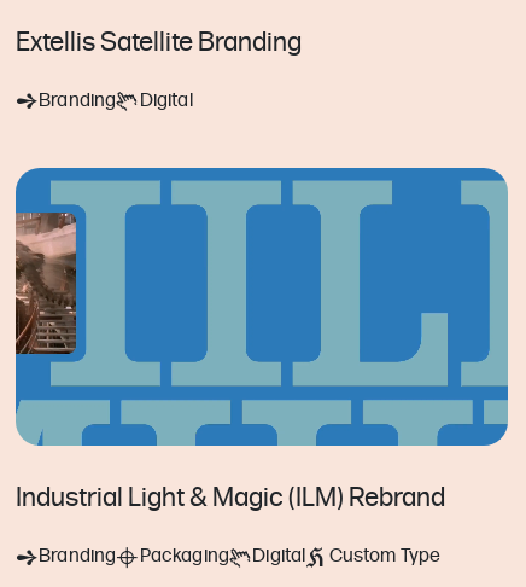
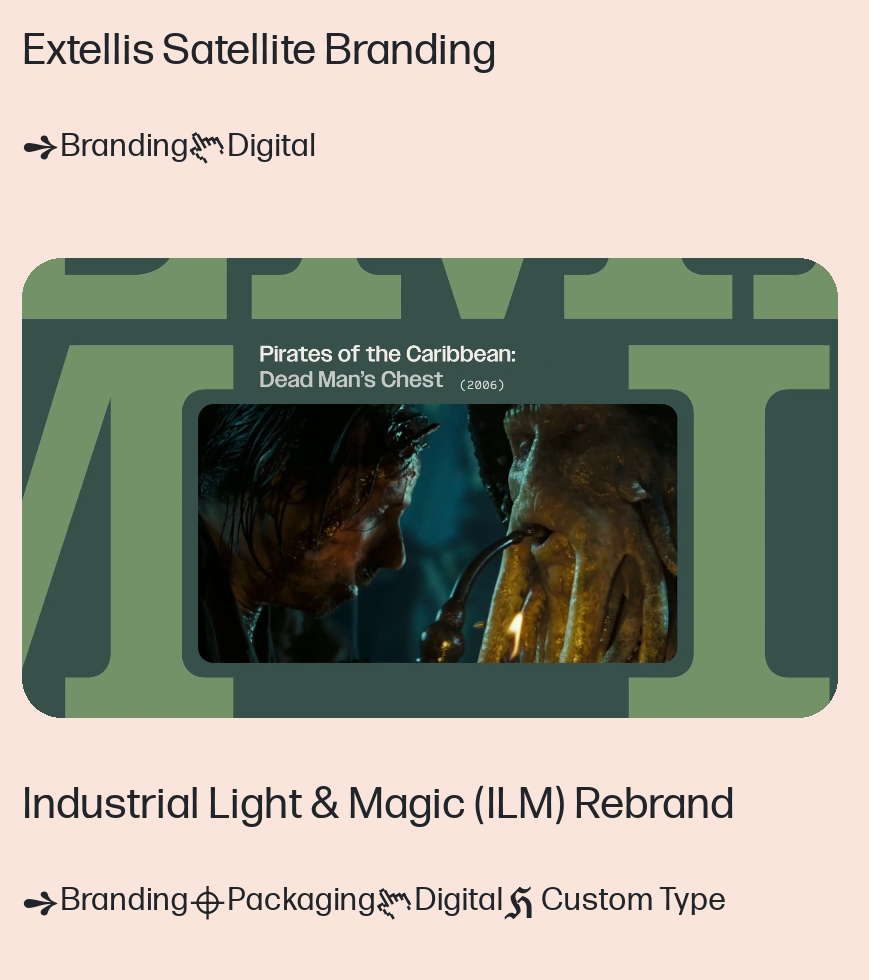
- [image]
+ [image]
